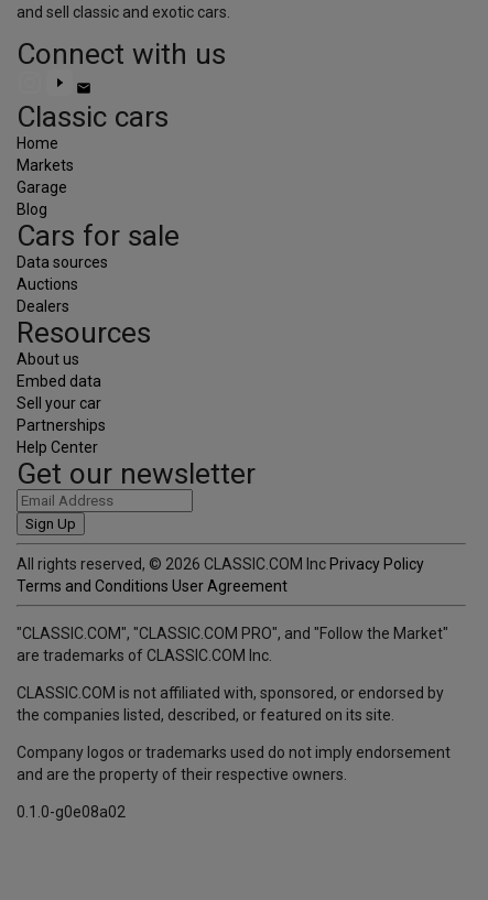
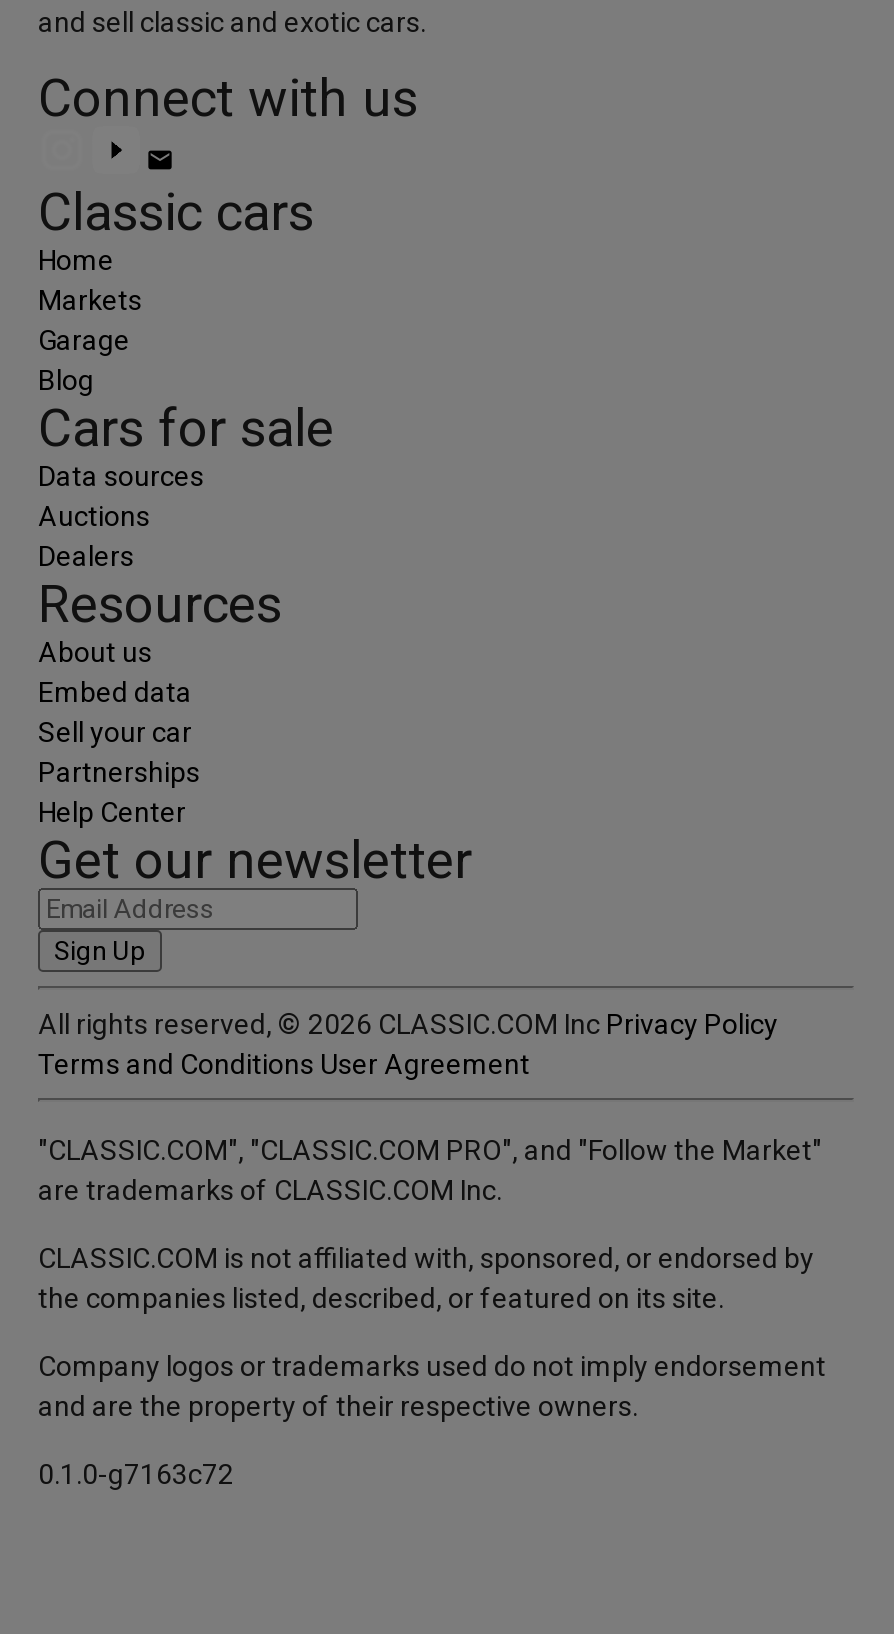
- 0.1.0-g0e08a02
+ 0.1.0-g7163c72
